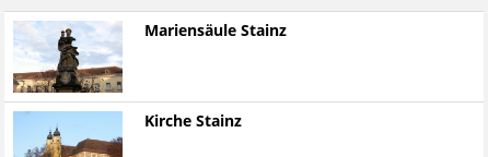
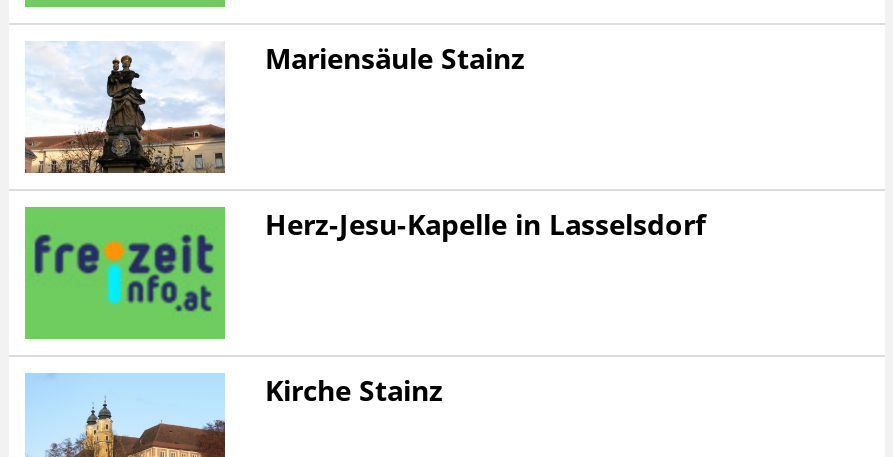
+ [image]
+ Herz-Jesu-Kapelle in Lasselsdorf
